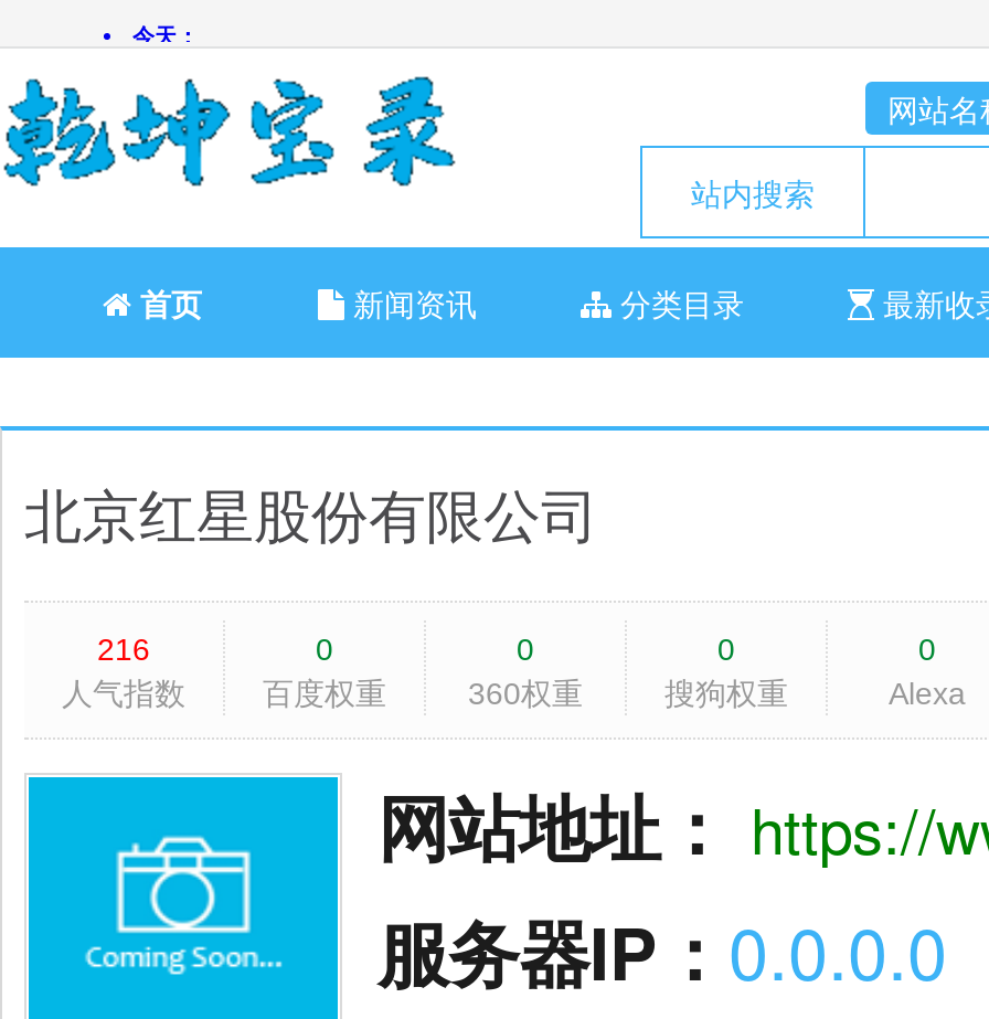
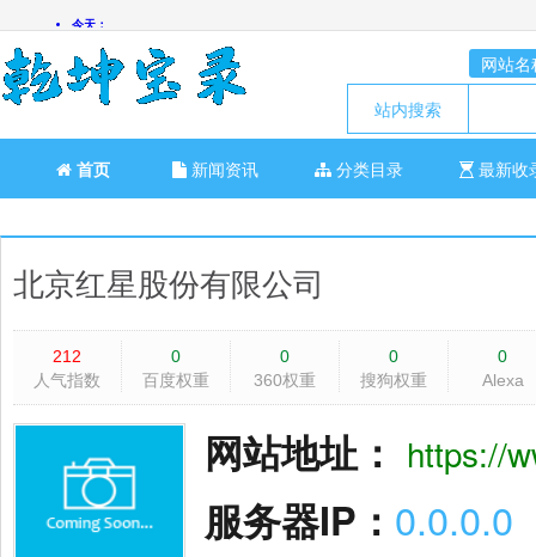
- 216
+ 212
